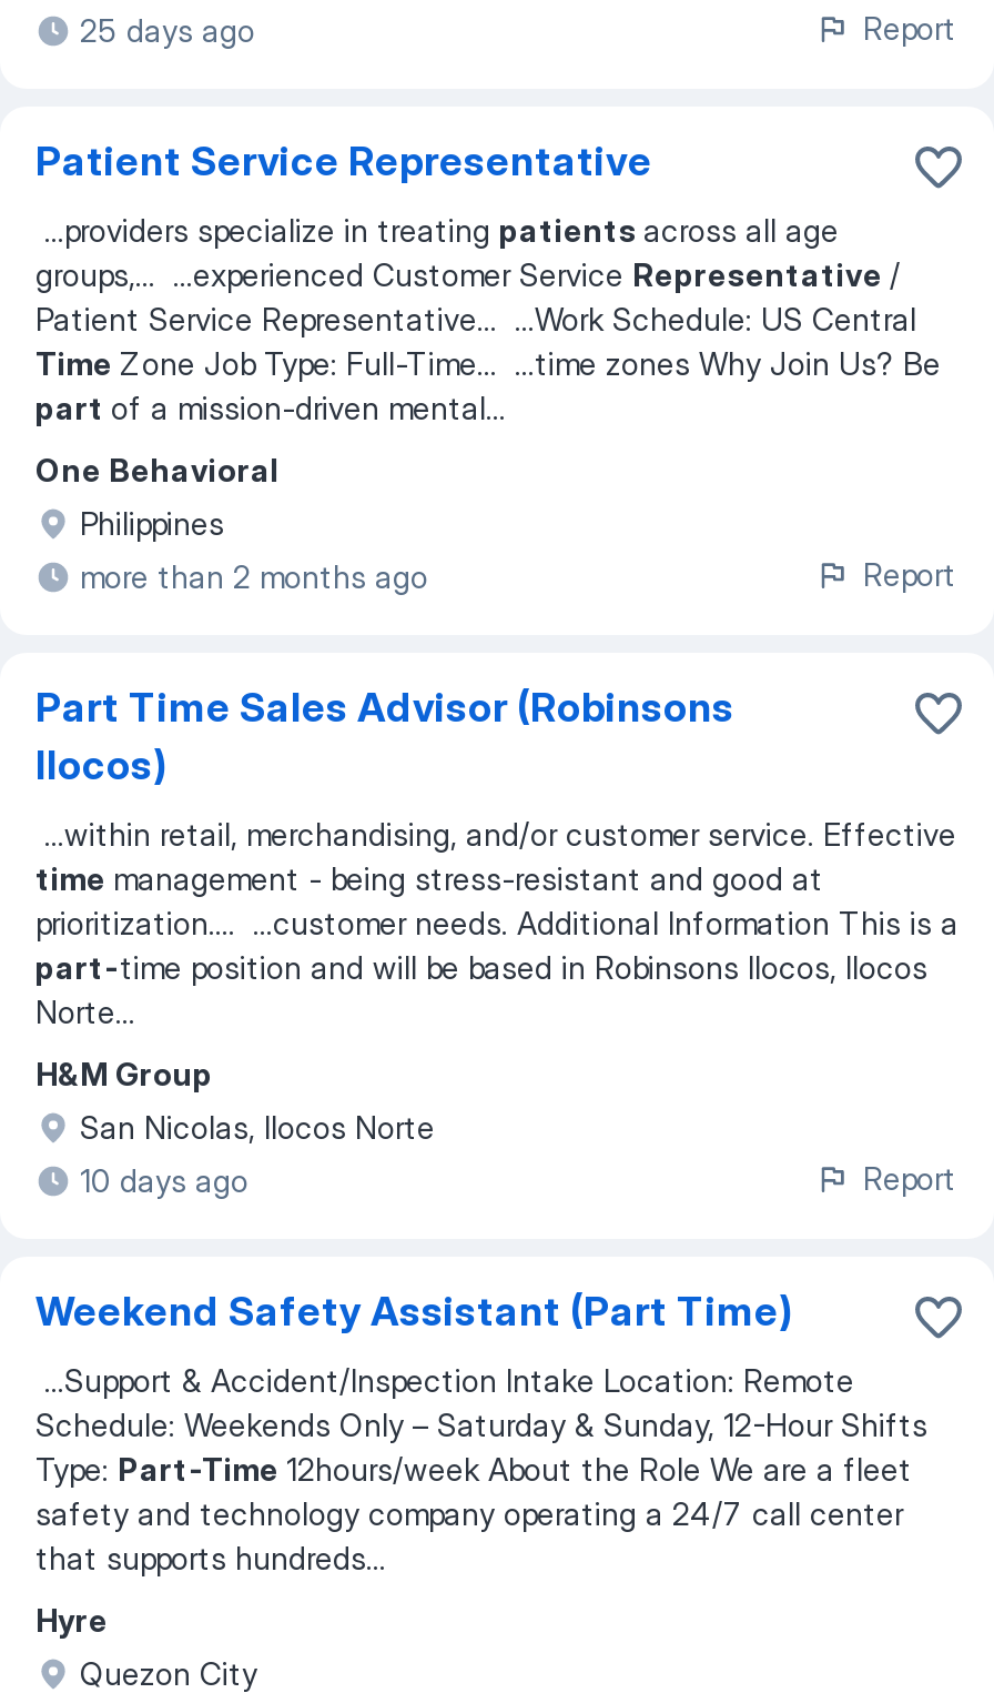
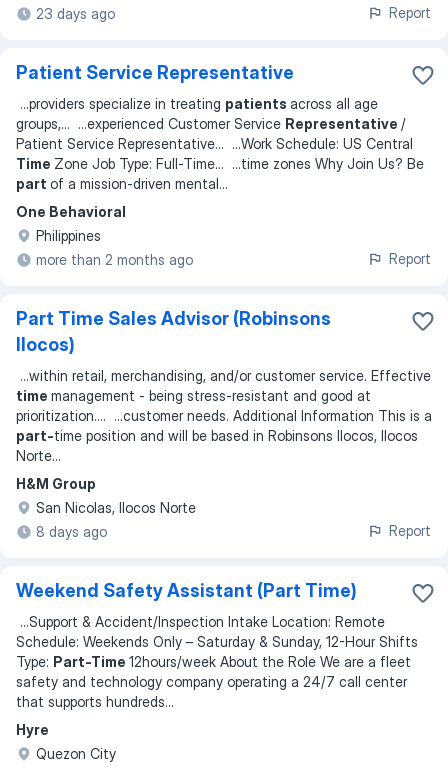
- 25 days ago
+ 23 days ago

- 10 days ago
+ 8 days ago
